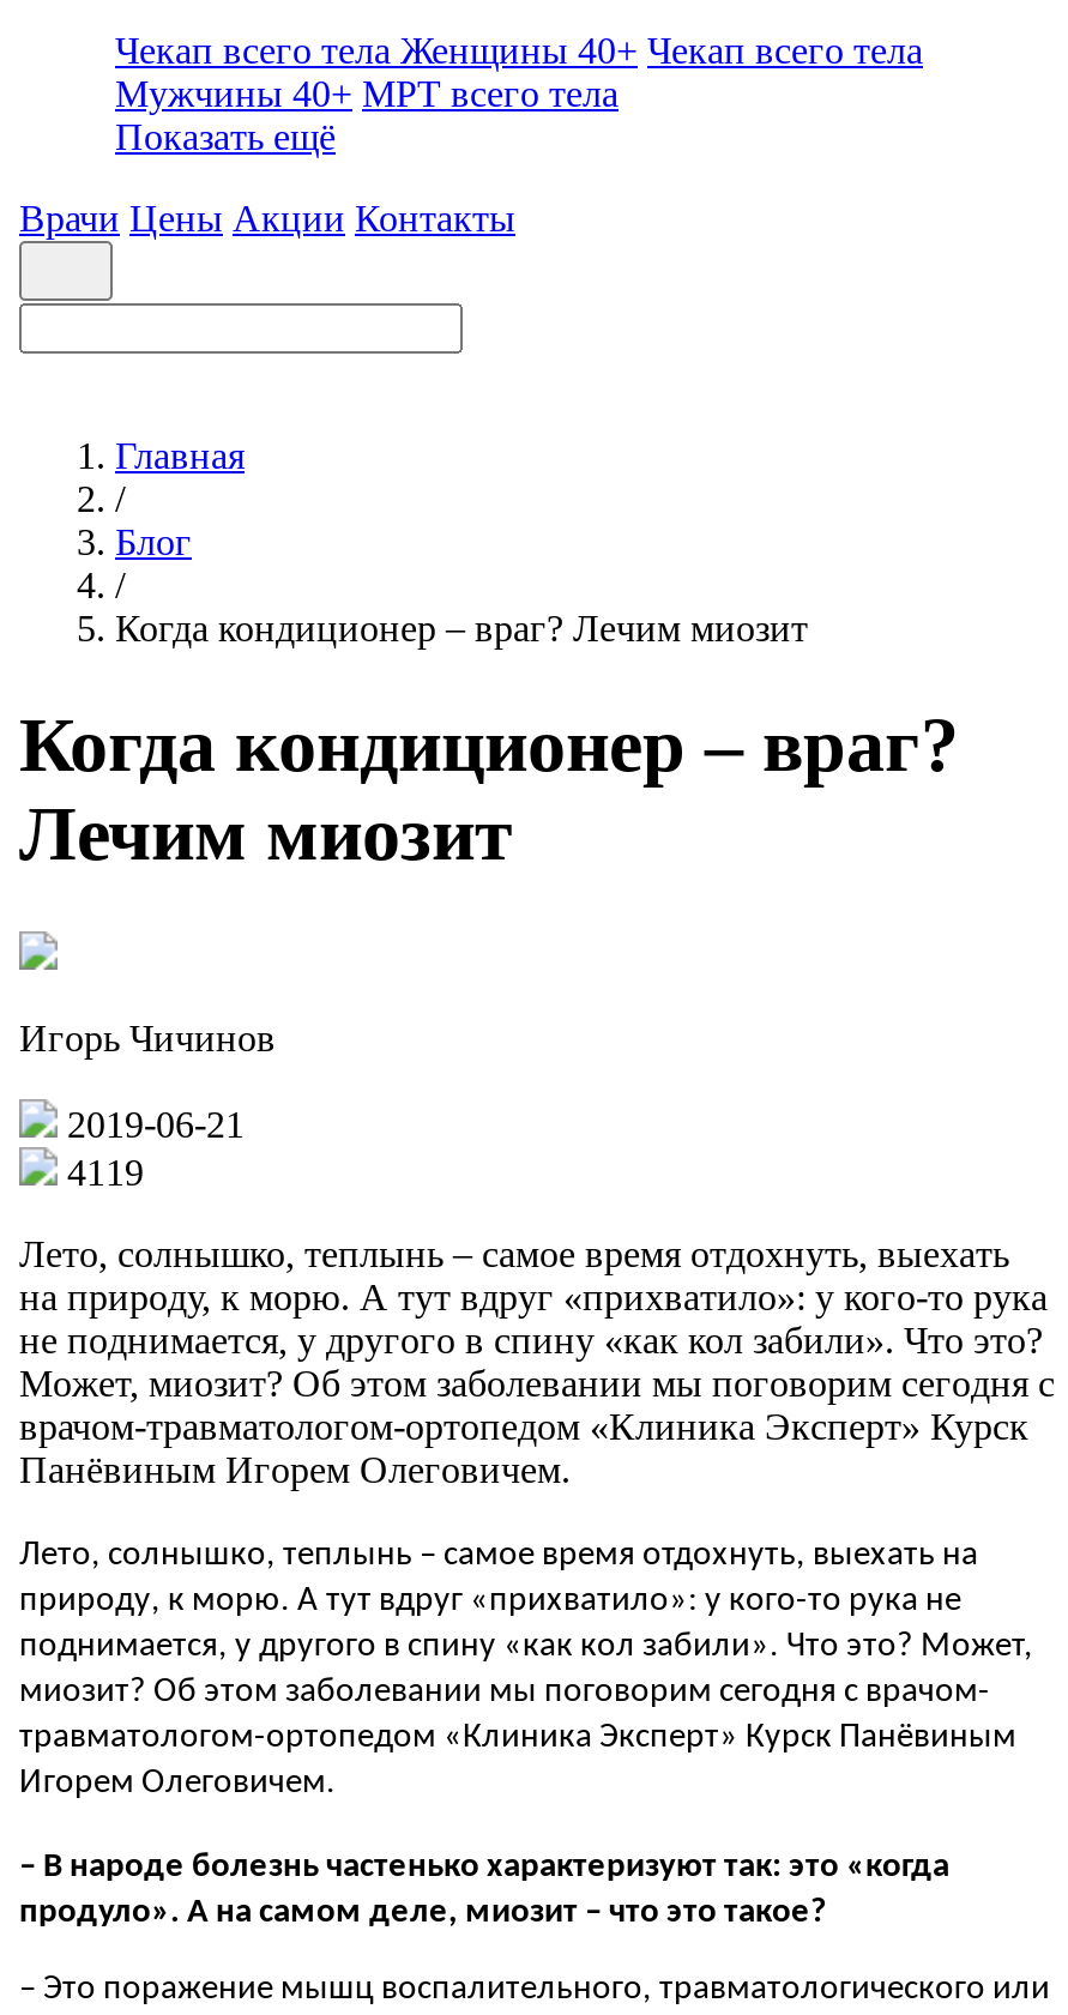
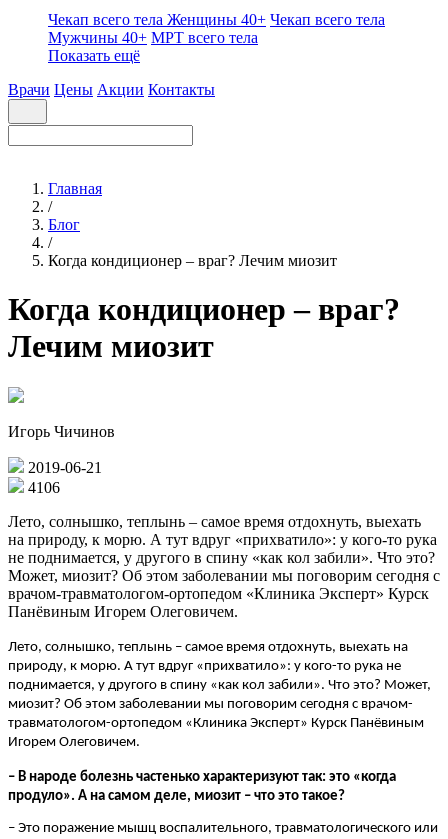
- 4119
+ 4106
